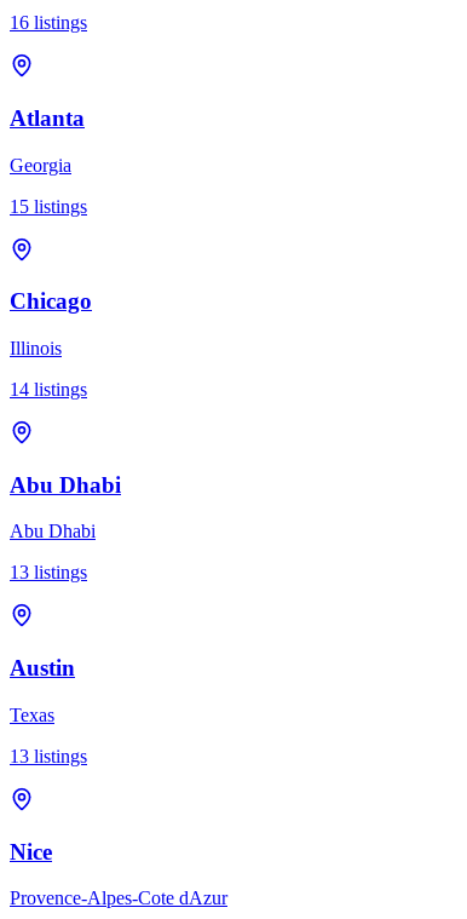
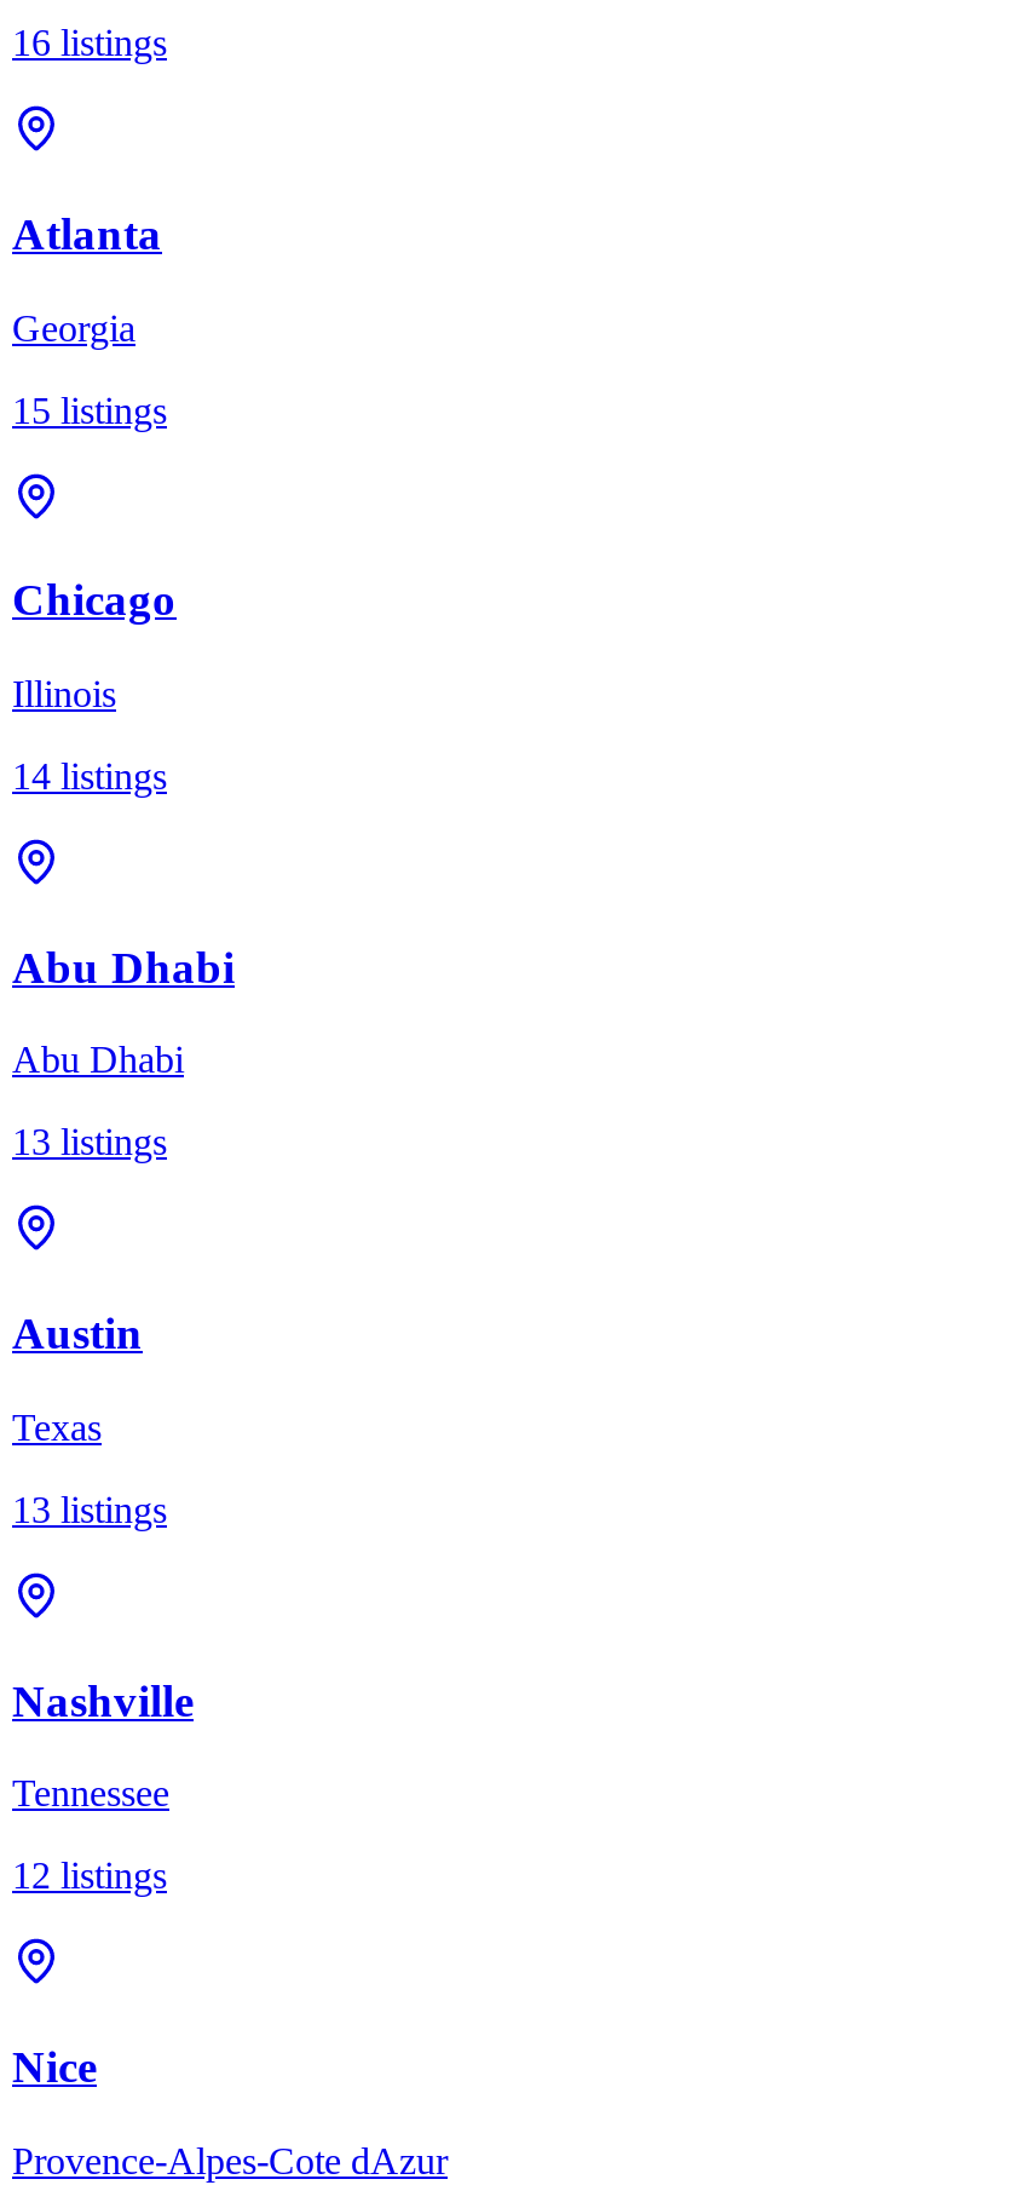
+ Nashville
+ Tennessee
+ 12 listings
